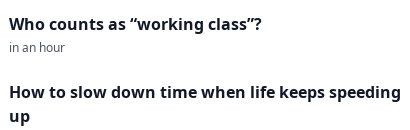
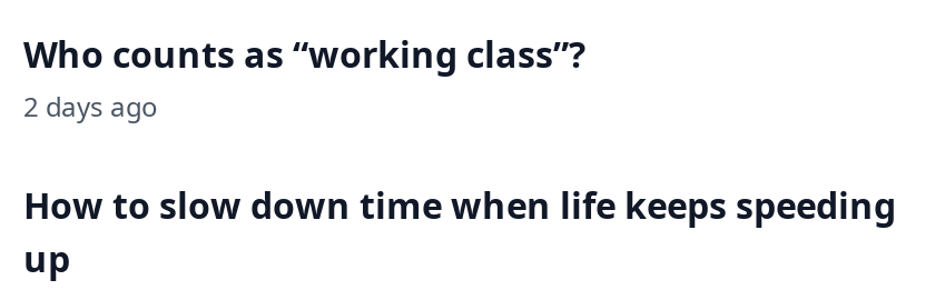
- in an hour
+ 2 days ago
